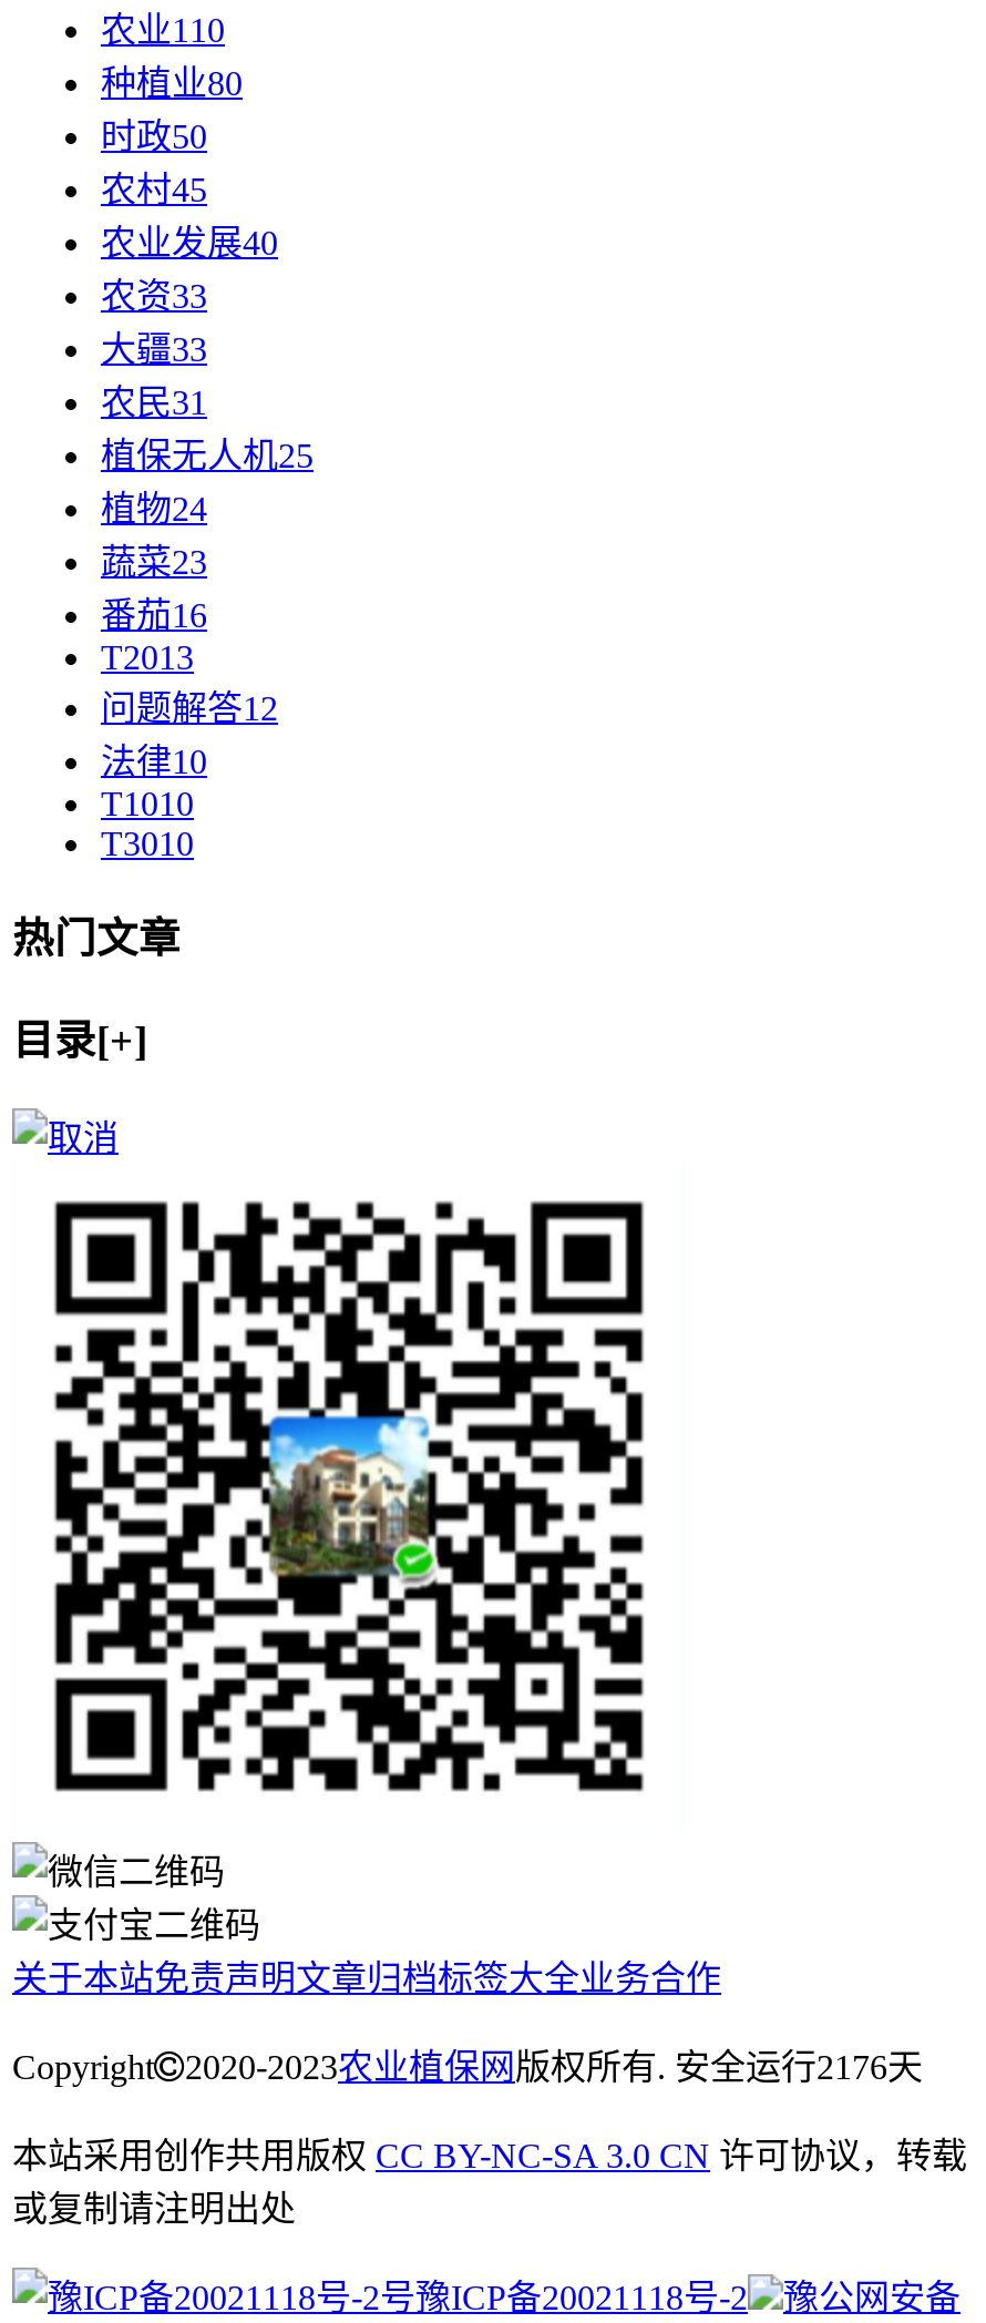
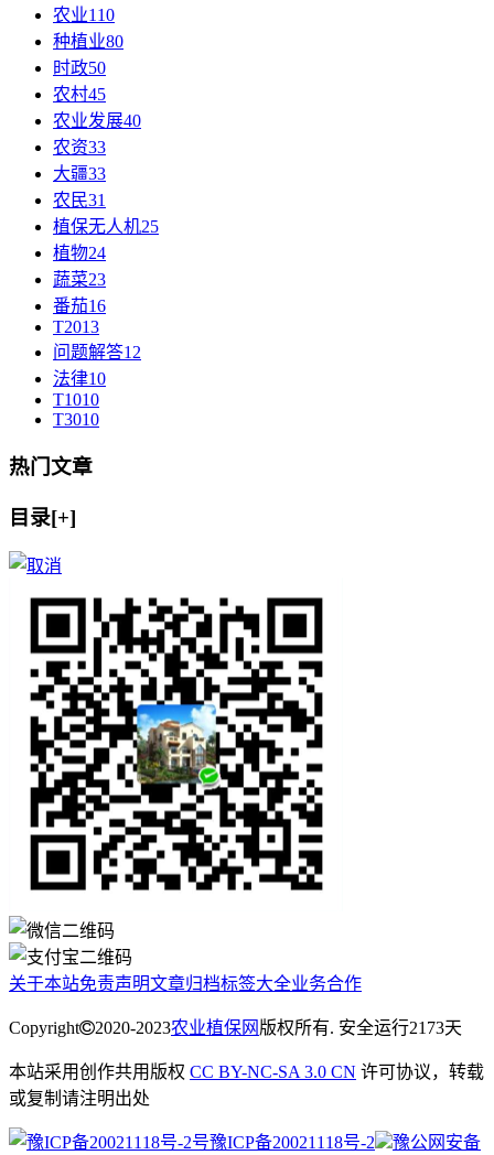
- 2020-2023农业植保网版权所有. 安全运行2176天
+ 2020-2023农业植保网版权所有. 安全运行2173天
